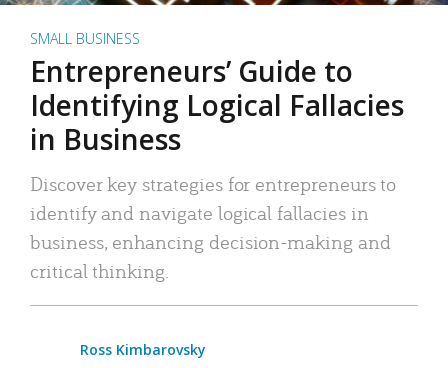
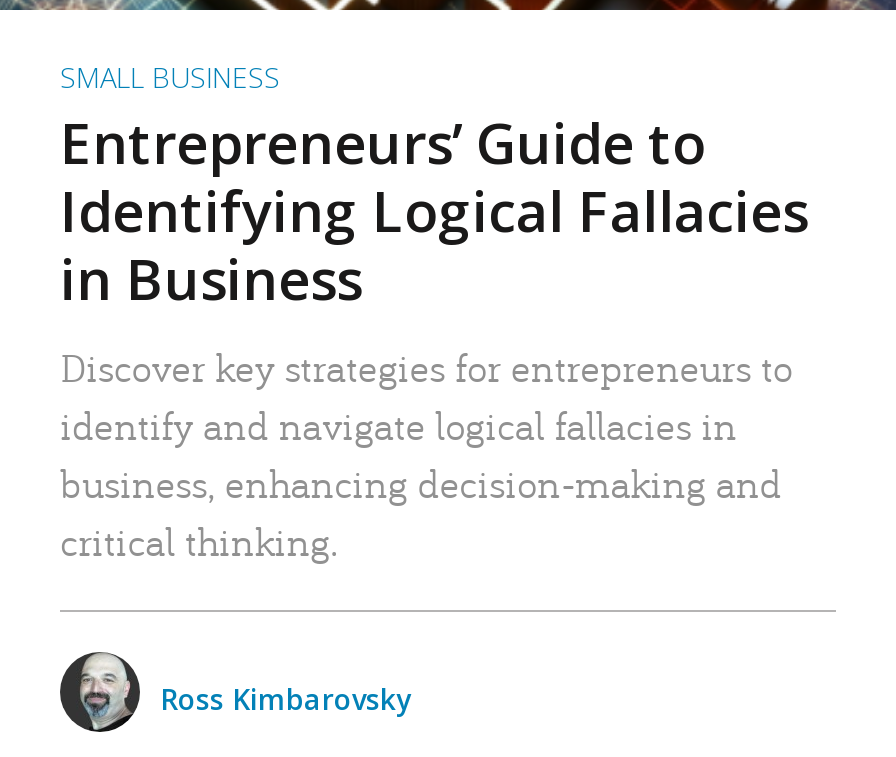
+ [image]
